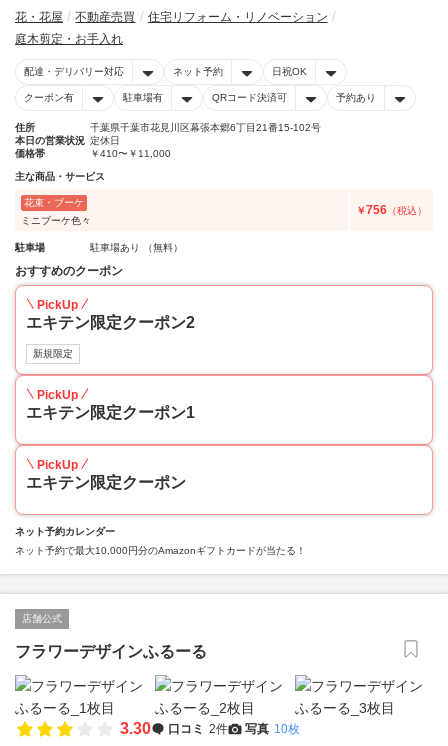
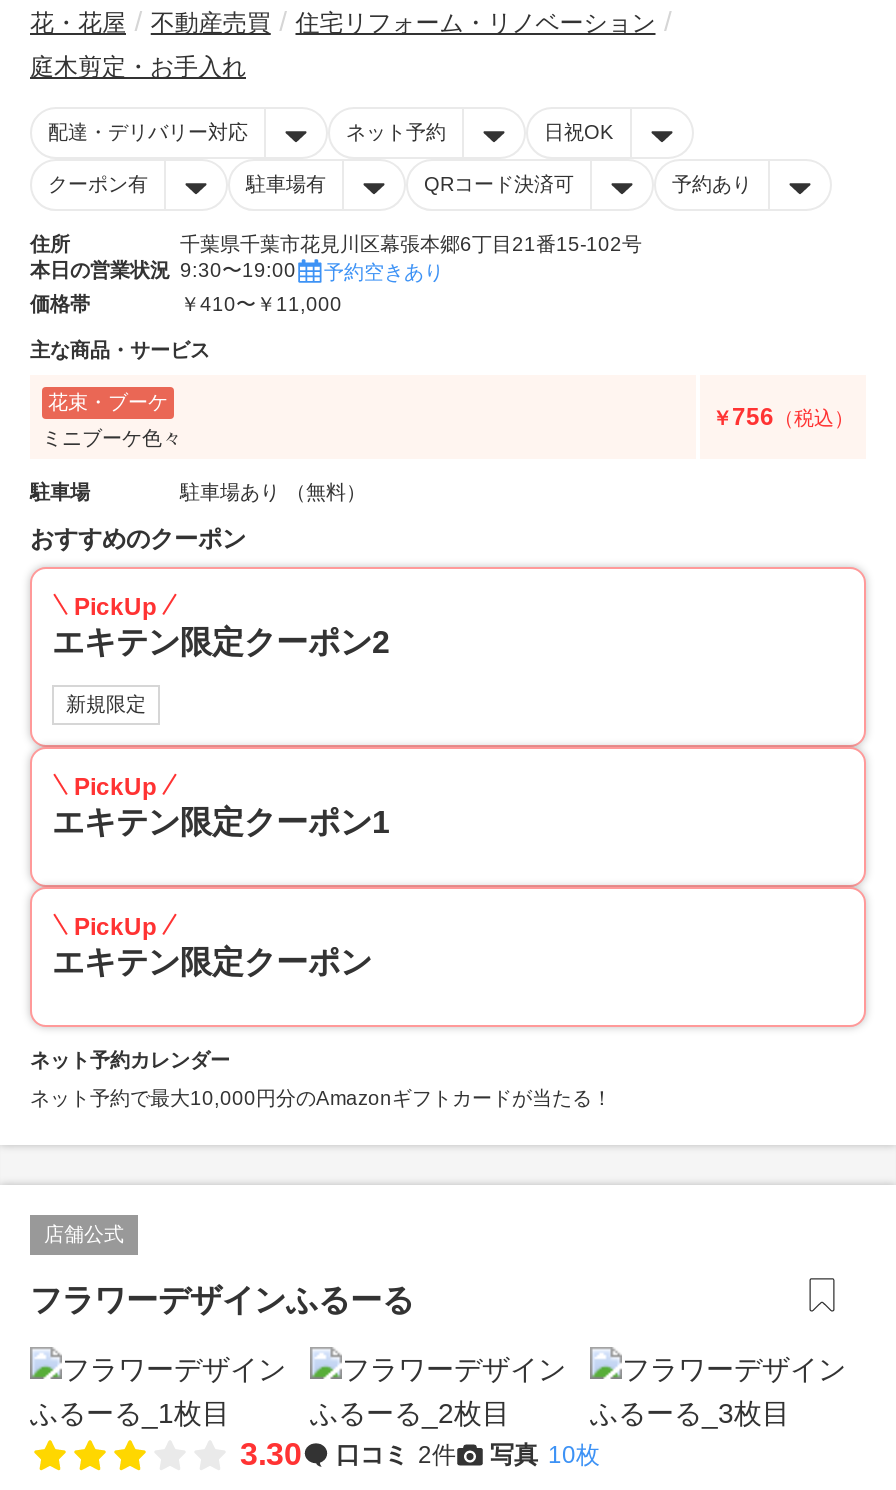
- 本日の営業状況 定休日
+ 本日の営業状況 9:30〜19:00
+ 予約空きあり
